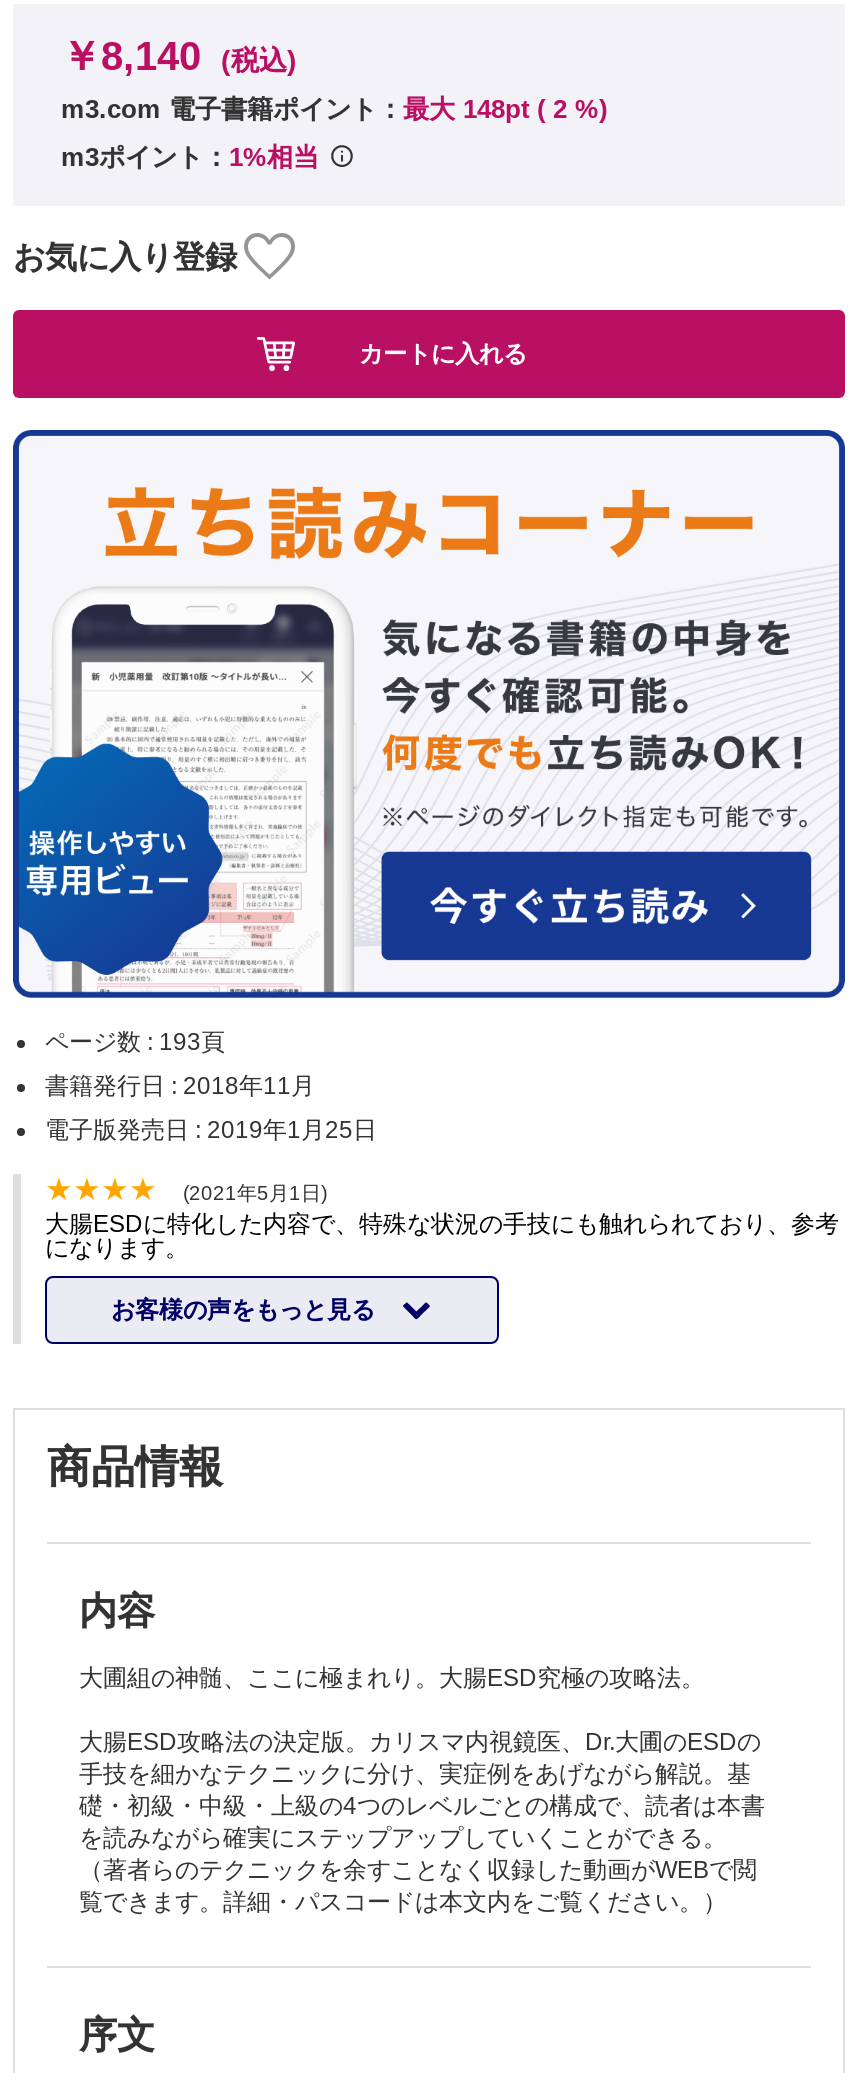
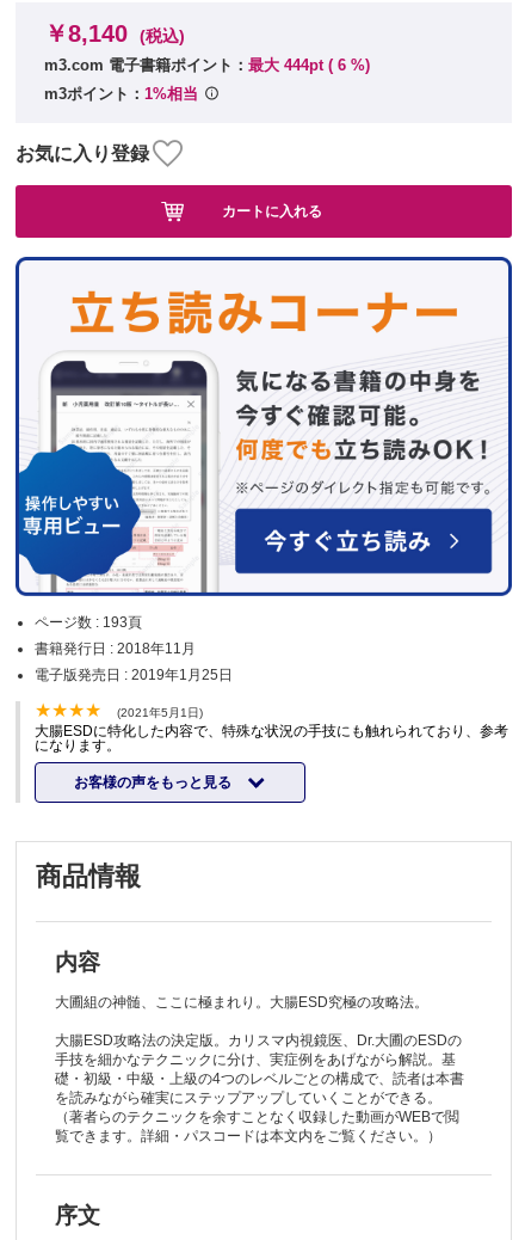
- m3.com 電子書籍ポイント：最大 148pt (2%)
+ m3.com 電子書籍ポイント：最大 444pt (6%)
